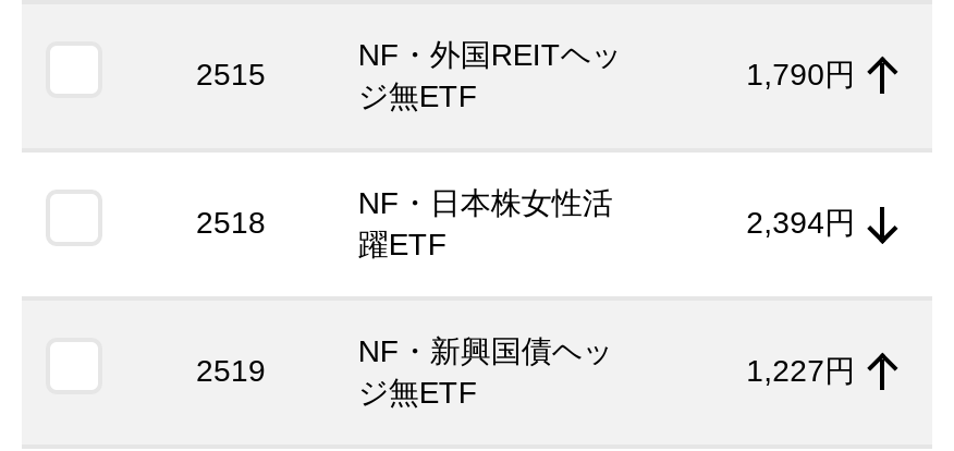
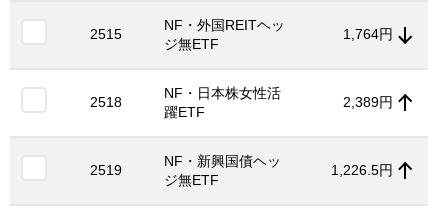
- 1,790円
+ 1,764円

- 2,394円
+ 2,389円

- 1,227円
+ 1,226.5円
